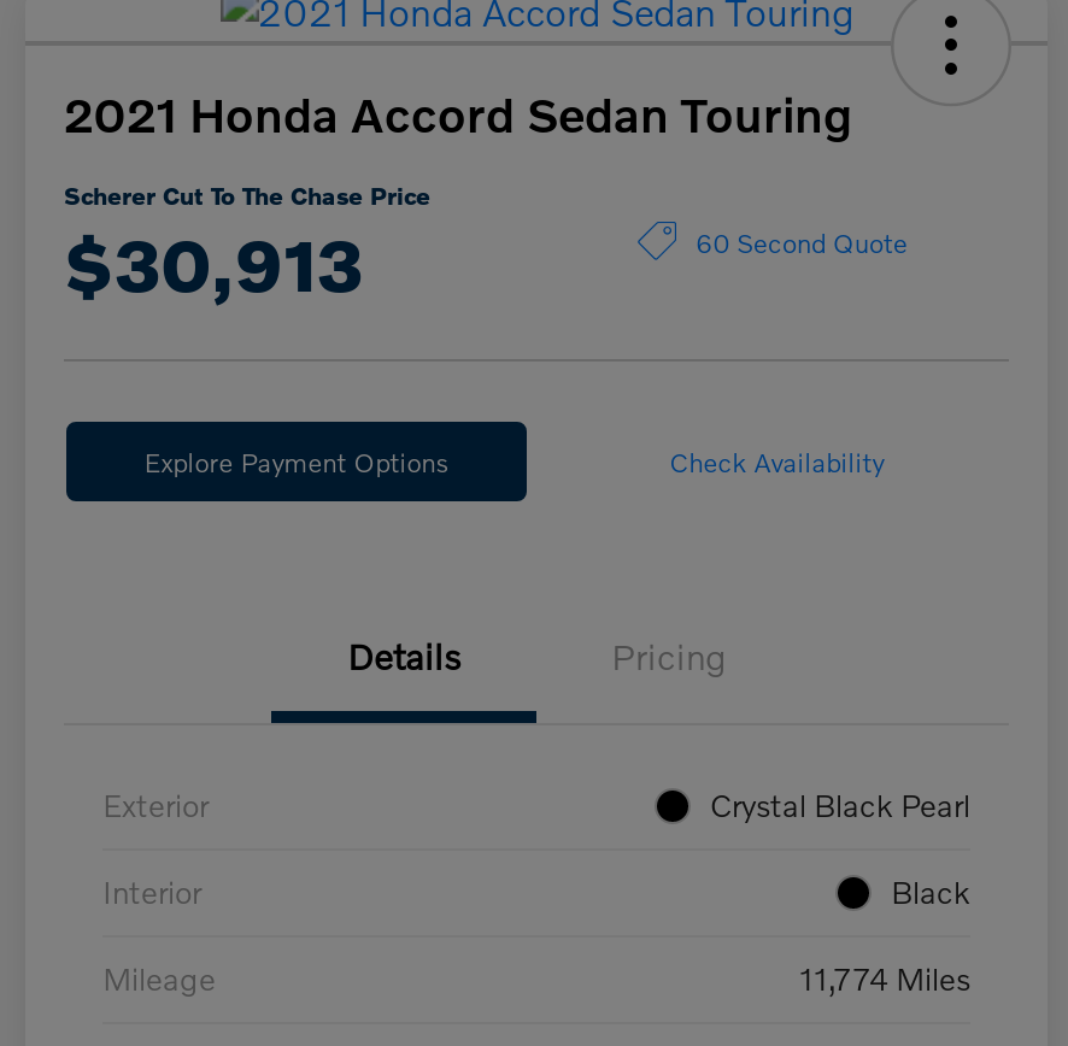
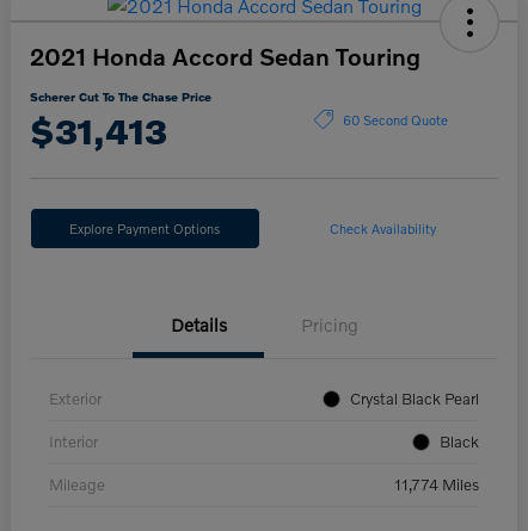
- $30,913
+ $31,413
